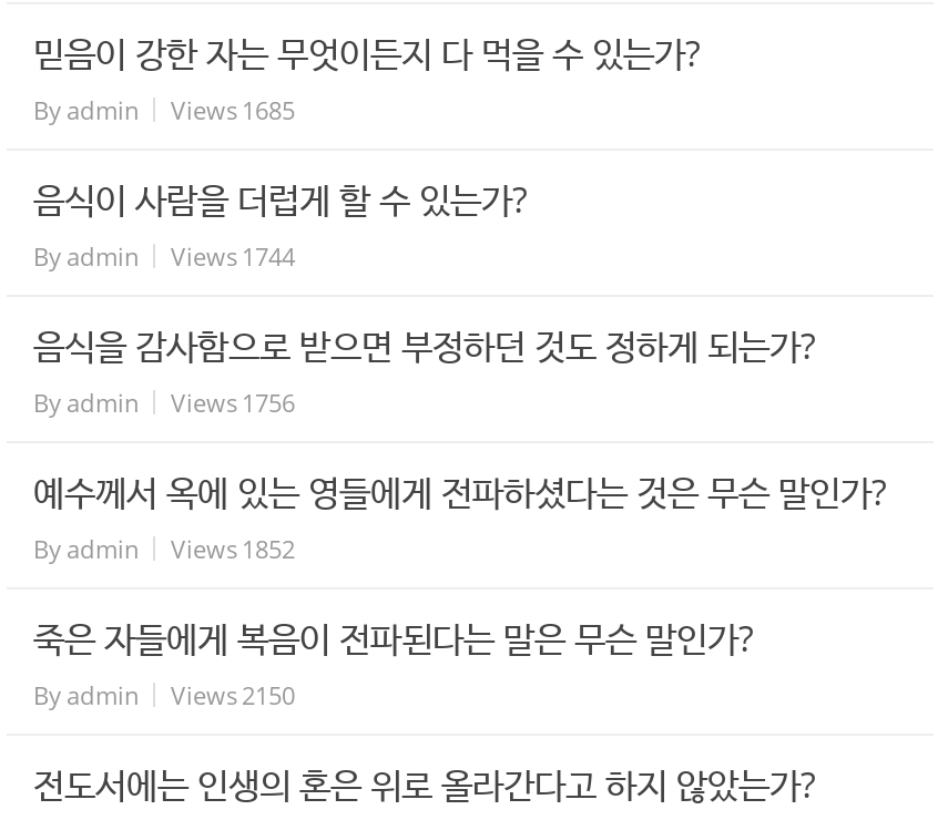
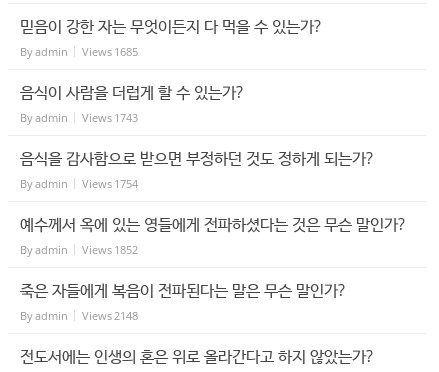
- By admin Views 1744
+ By admin Views 1743

- By admin Views 1756
+ By admin Views 1754

- By admin Views 2150
+ By admin Views 2148
